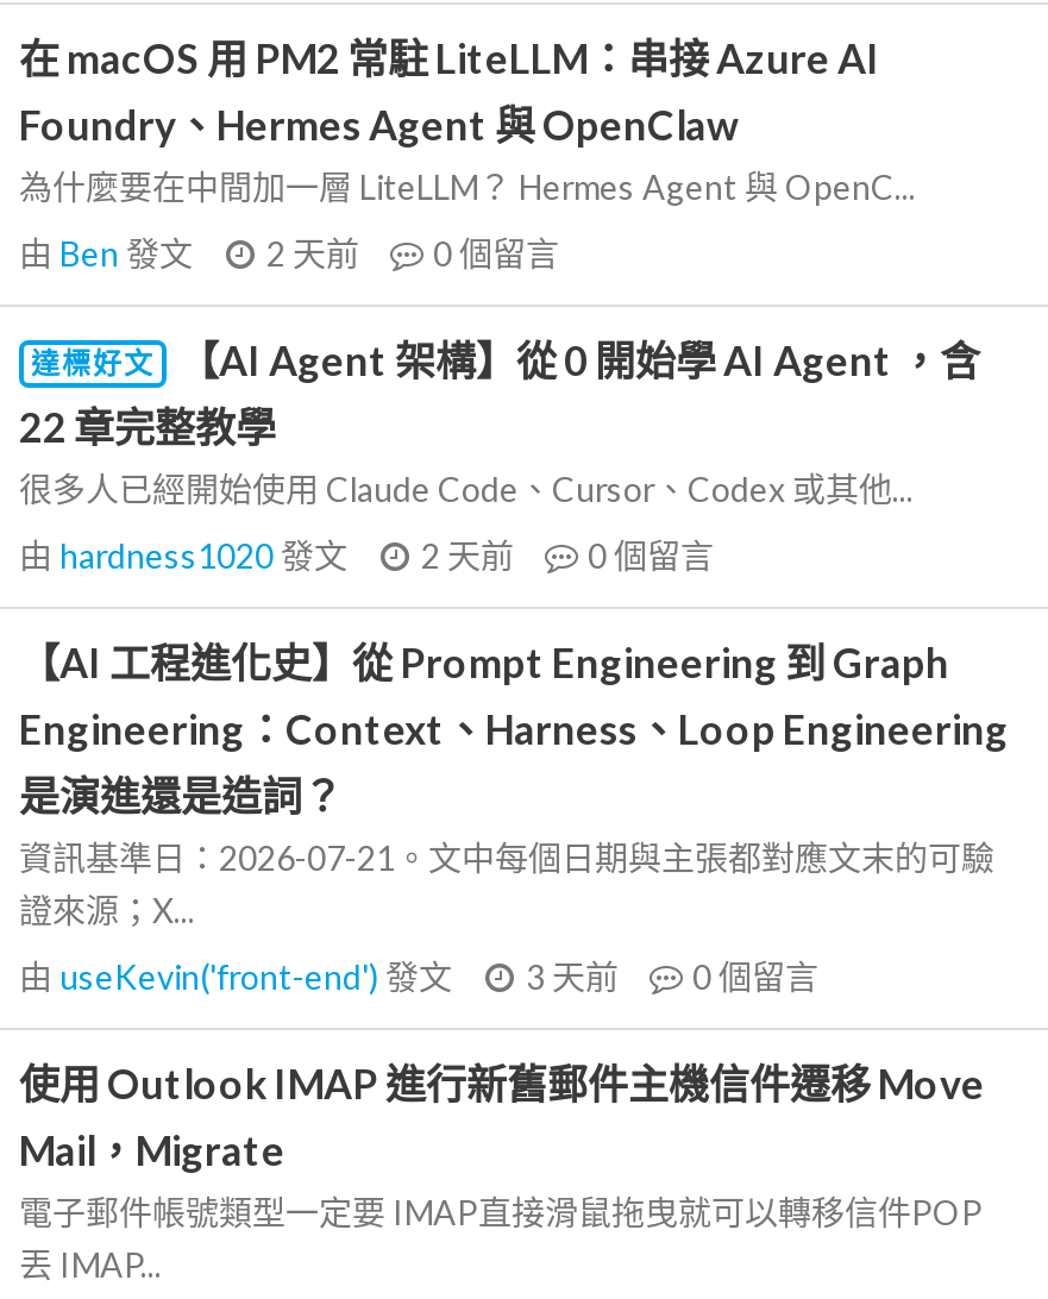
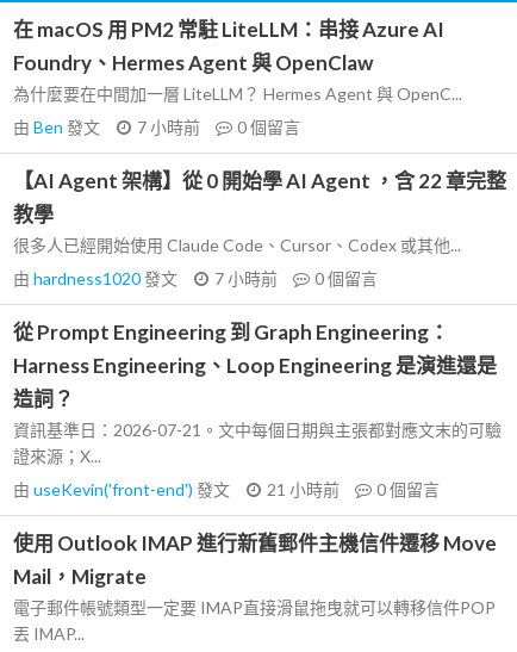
- 由Ben發文 2 天前 0個留言
+ 由Ben發文 7 小時前 0個留言

- 達標好文
- 【AI Agent 架構】從 0 開始學 AI Agent ，含
- 22 章完整教學
+ 【AI Agent 架構】從 0 開始學 AI Agent ，含 22 章完整
+ 教學

- 由hardness1020發文 2 天前 0個留言
+ 由hardness1020發文 7 小時前 0個留言

- 【AI 工程進化史】從 Prompt Engineering 到 Graph
- Engineering：Context、Harness、Loop Engineering
- 是演進還是造詞？
+ 從 Prompt Engineering 到 Graph Engineering：
+ Harness Engineering、Loop Engineering 是演進還是
+ 造詞？

- 由useKevin('front-end')發文 3 天前 0個留言
+ 由useKevin('front-end')發文 21 小時前 0個留言
